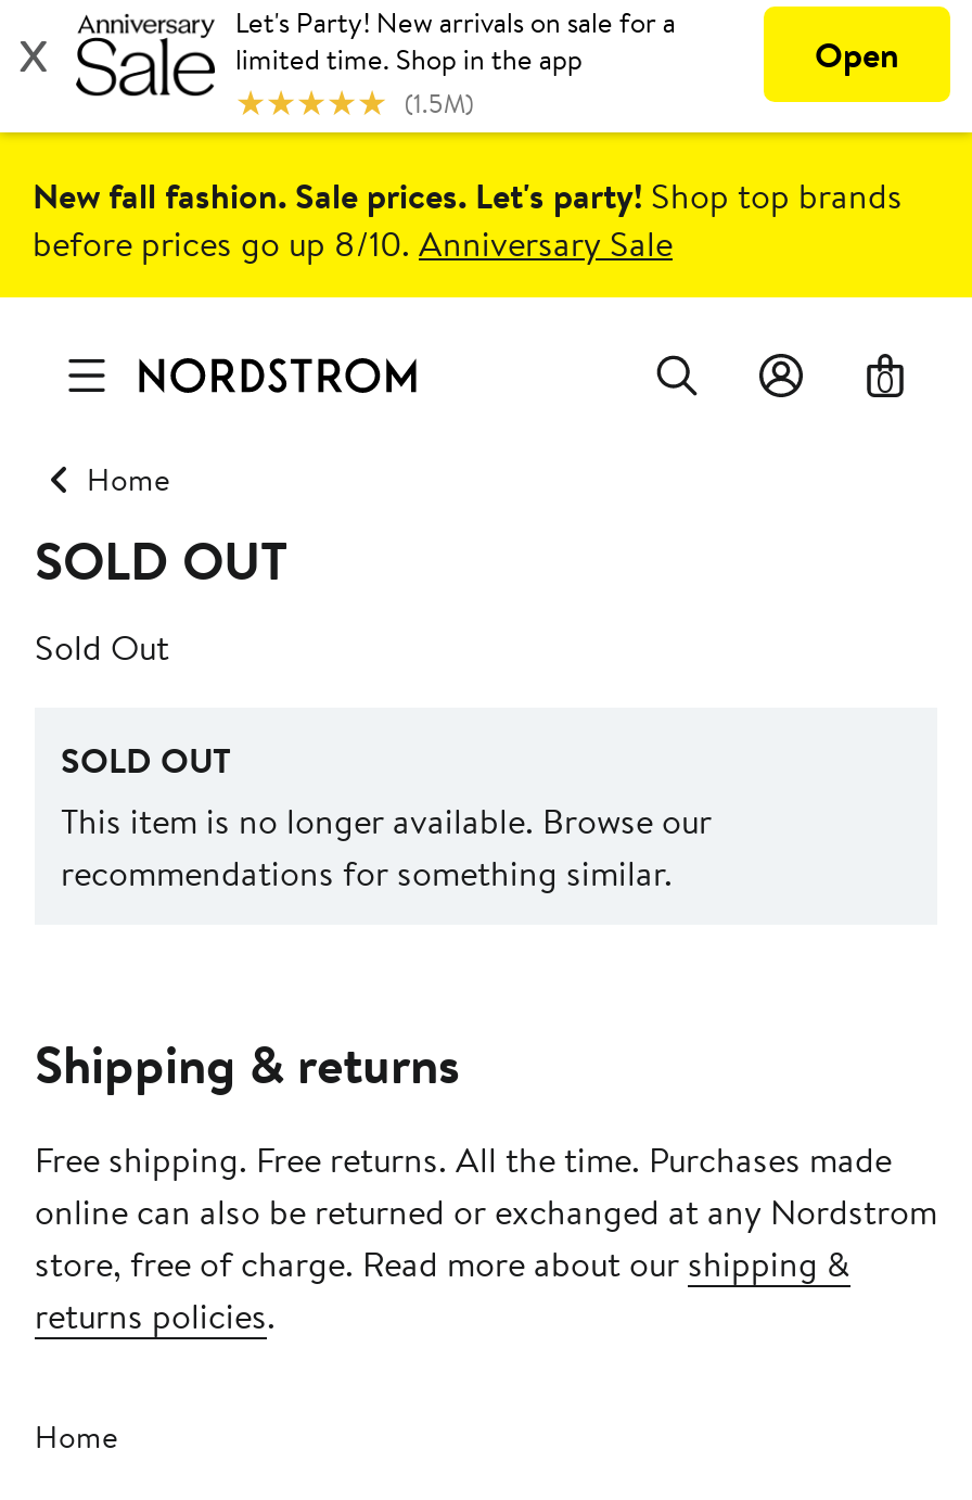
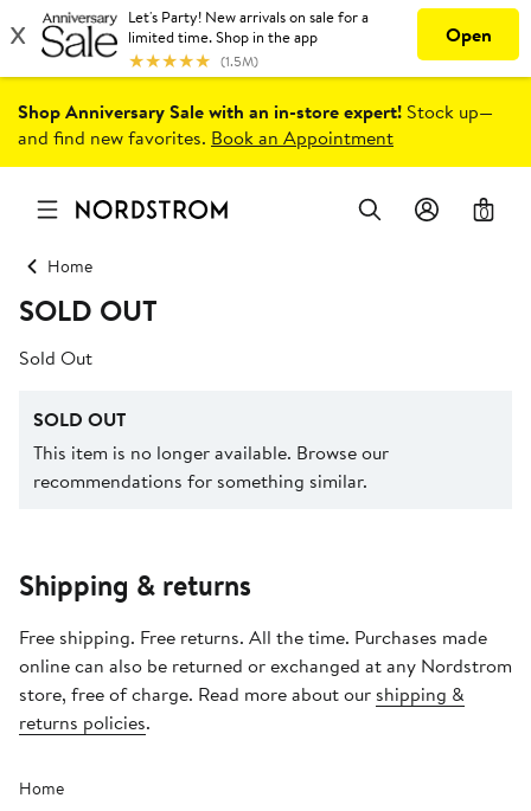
- New fall fashion. Sale prices. Let's party! Shop top brands
- before prices go up 8/10. Anniversary Sale
+ Shop Anniversary Sale with an in-store expert! Stock up—
+ and find new favorites. Book an Appointment
